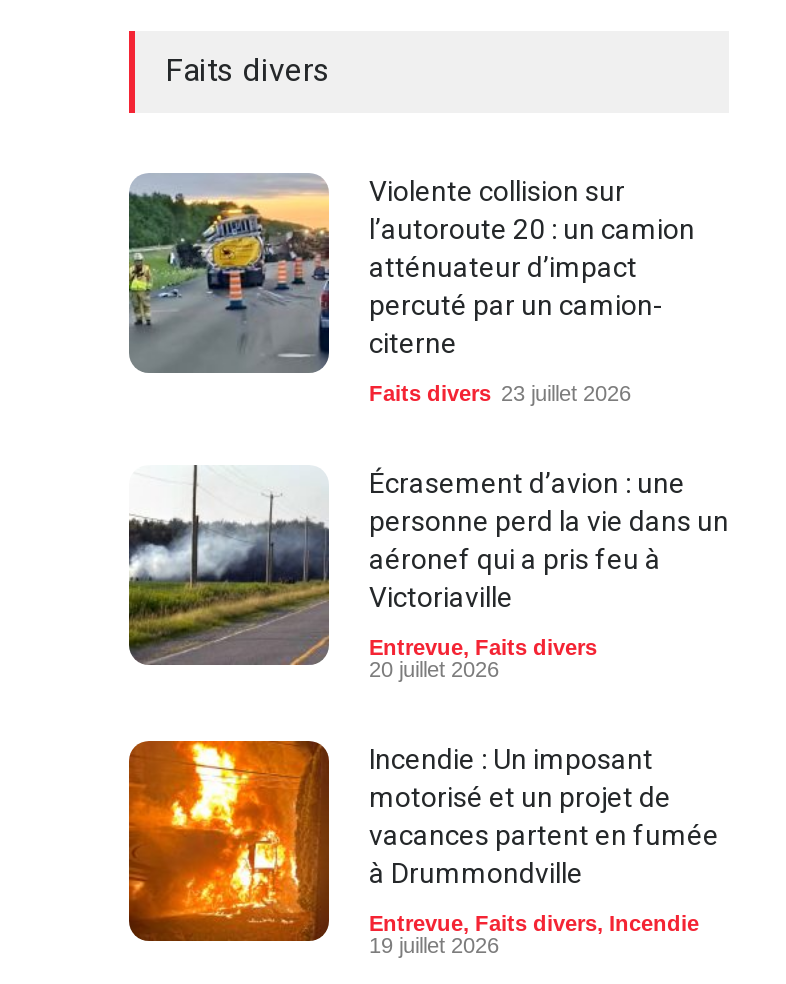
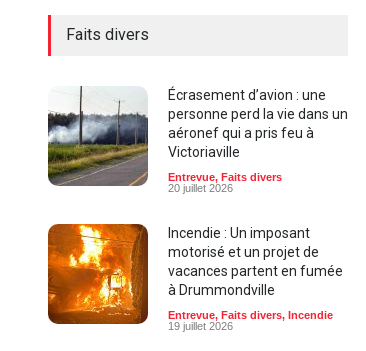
- [image]
- Violente collision sur
- l’autoroute 20 : un camion
- atténuateur d’impact
- percuté par un camion-
- citerne
- Faits divers 23 juillet 2026
